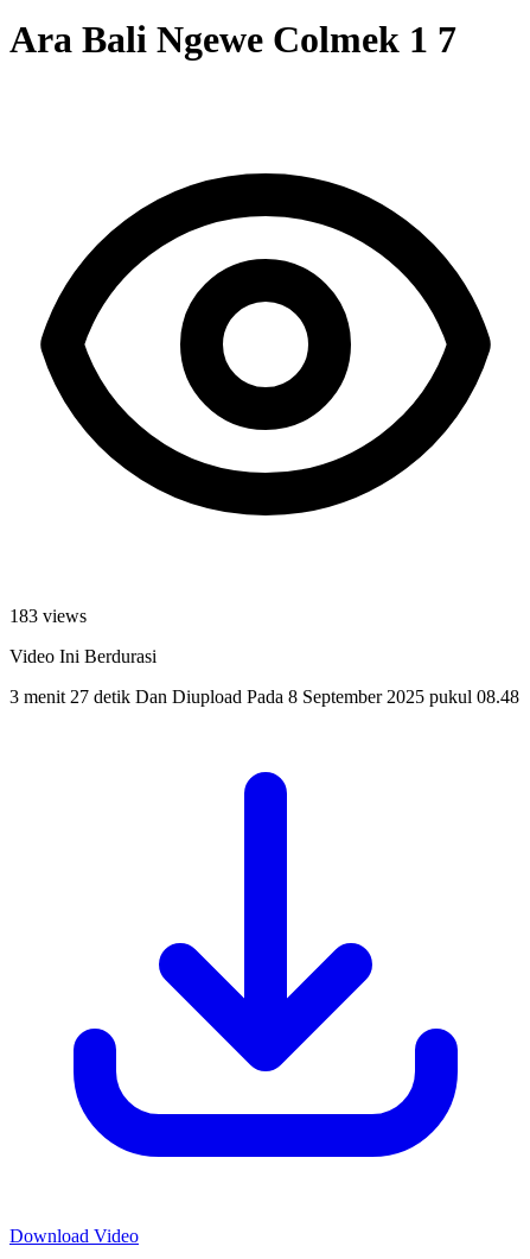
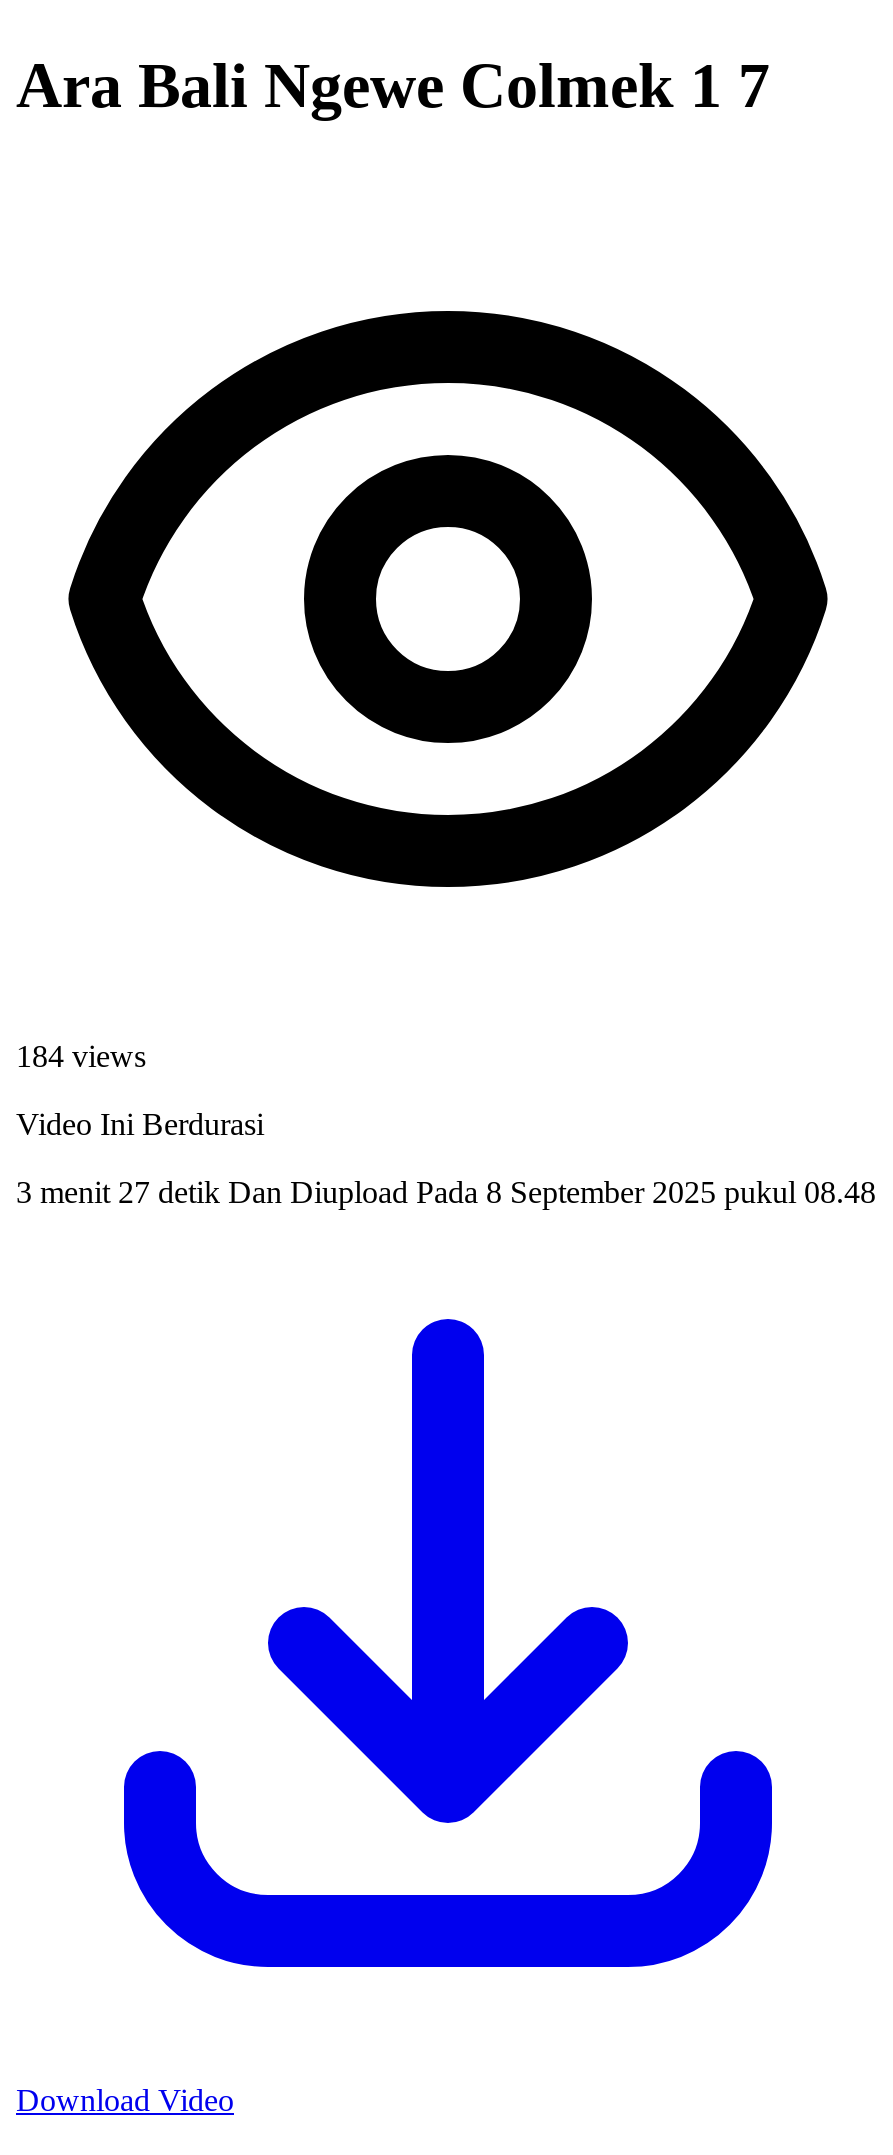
- 183 views
+ 184 views
